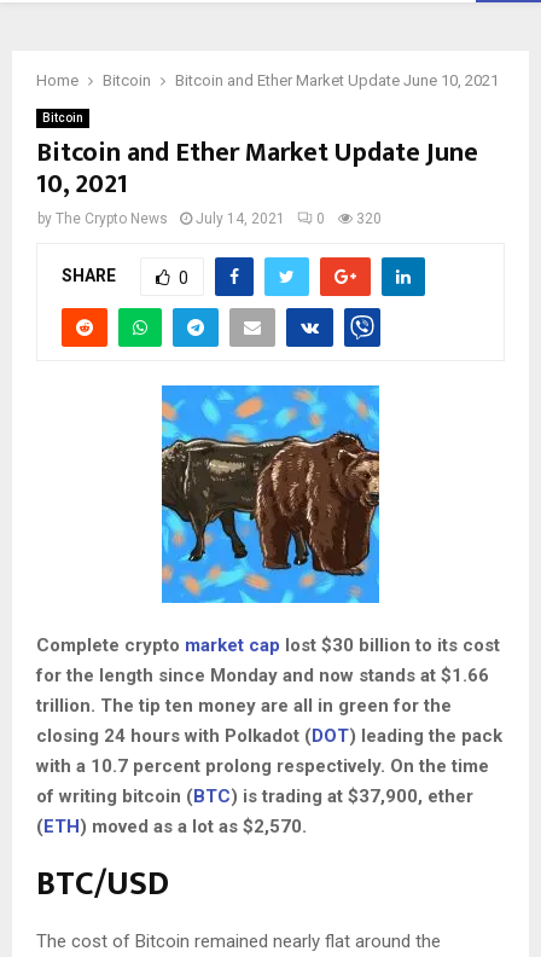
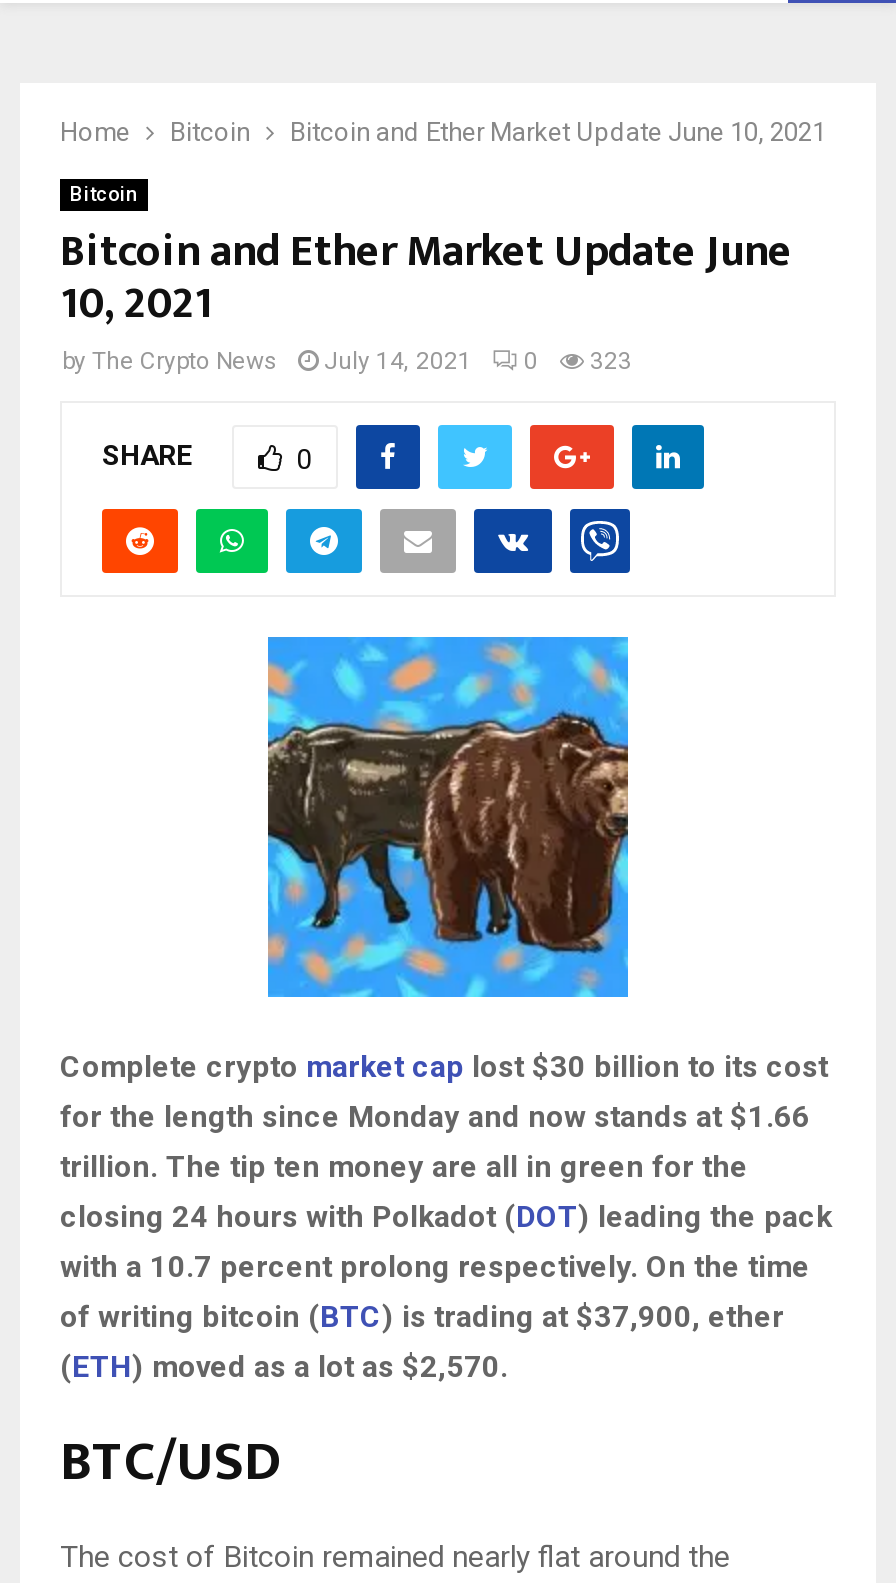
- by The Crypto News July 14, 2021 0 320
+ by The Crypto News July 14, 2021 0 323
